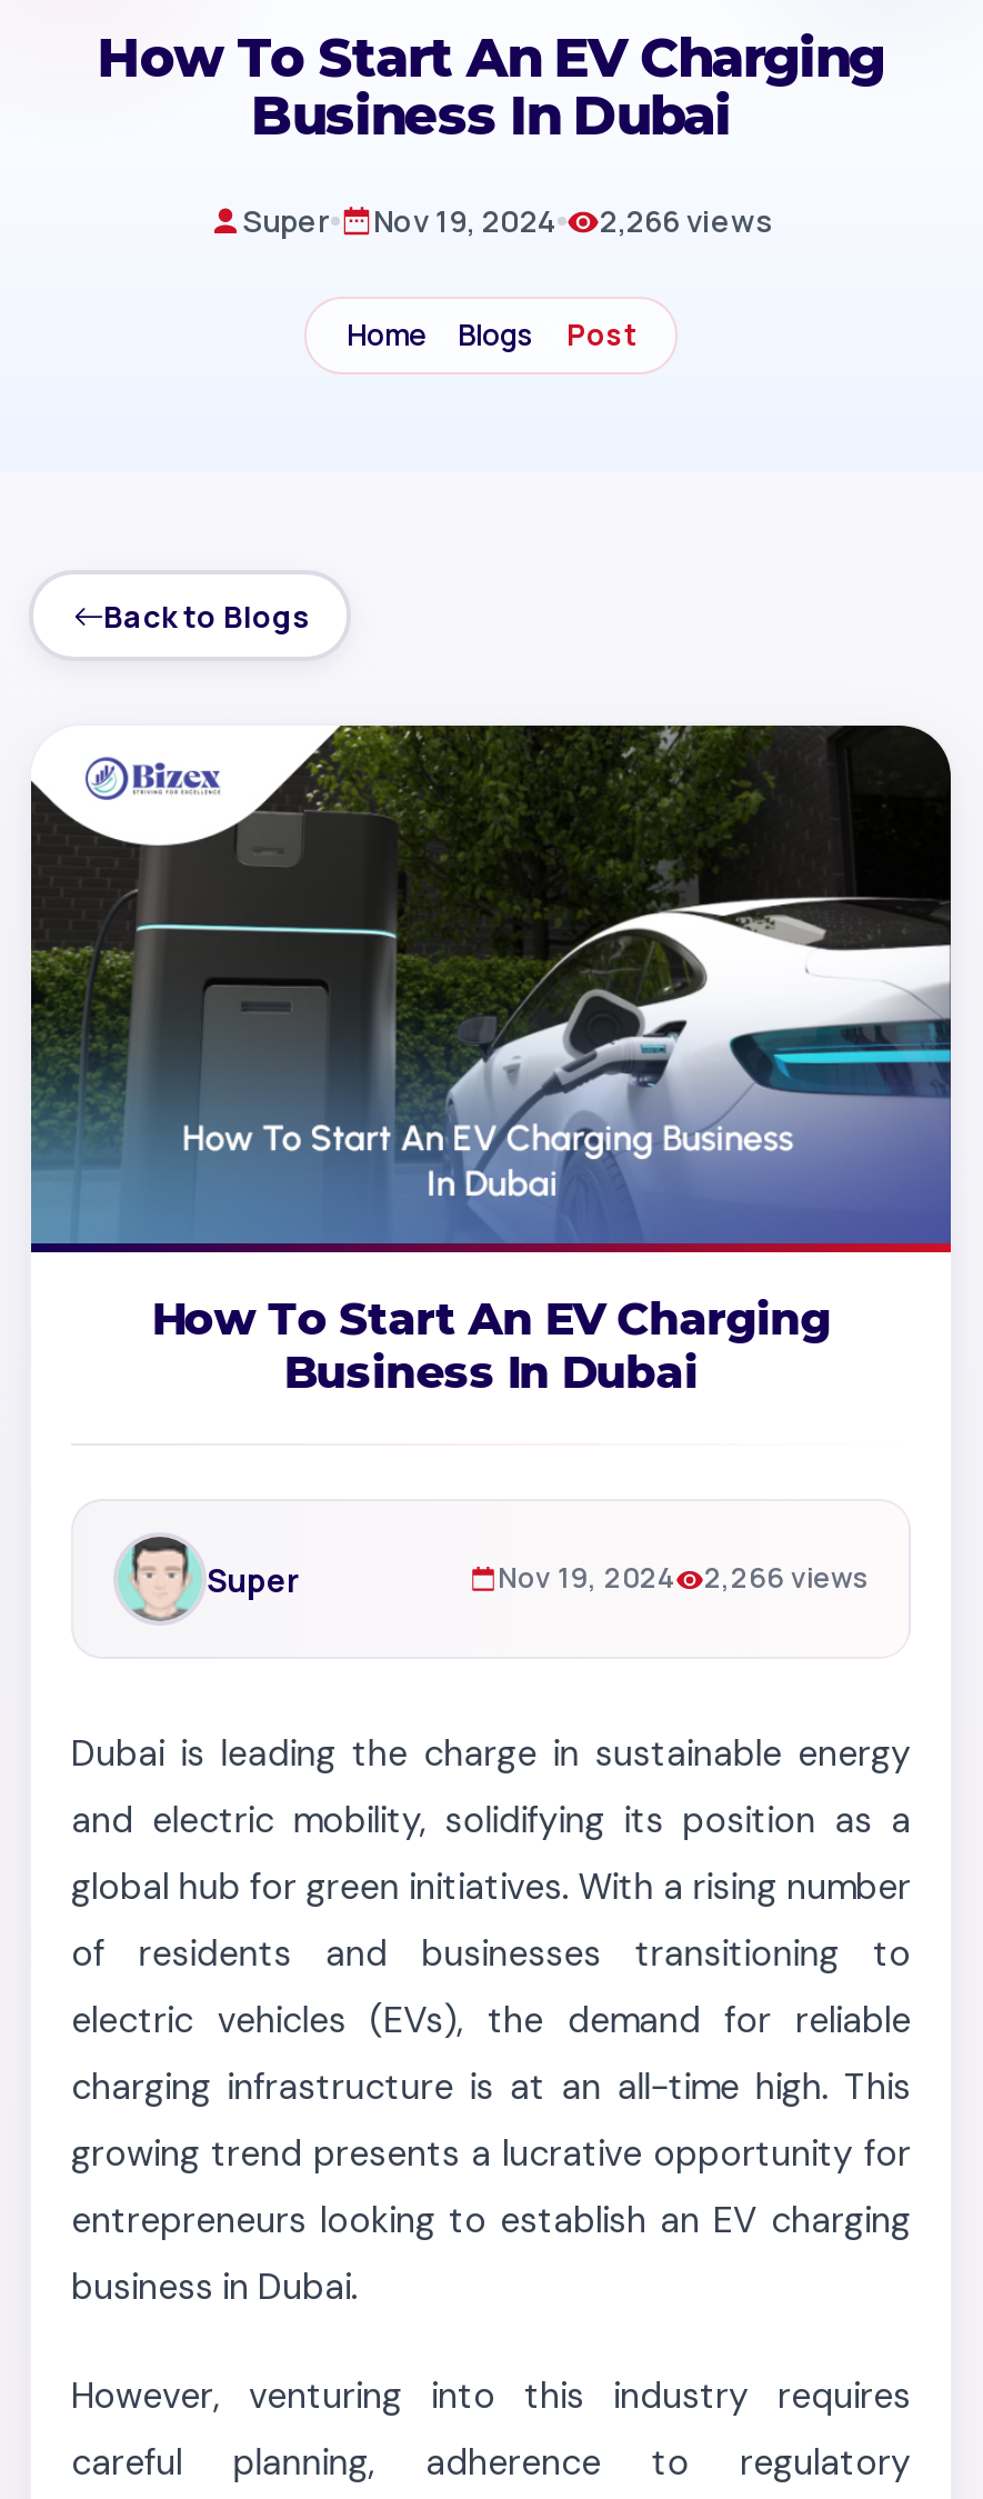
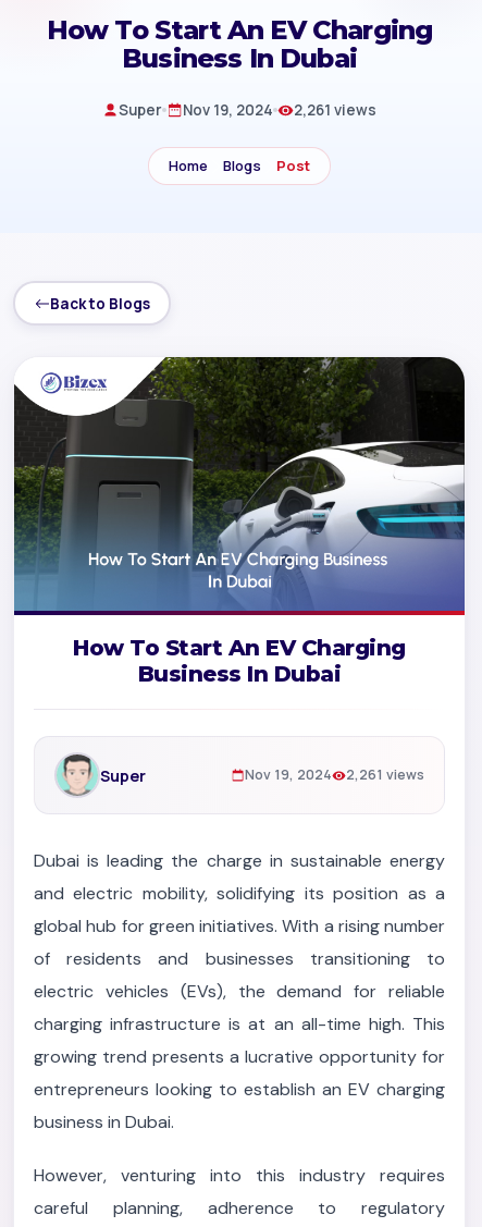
- Super Nov 19, 2024 2,266 views
+ Super Nov 19, 2024 2,261 views

- Nov 19, 2024 2,266 views
+ Nov 19, 2024 2,261 views
